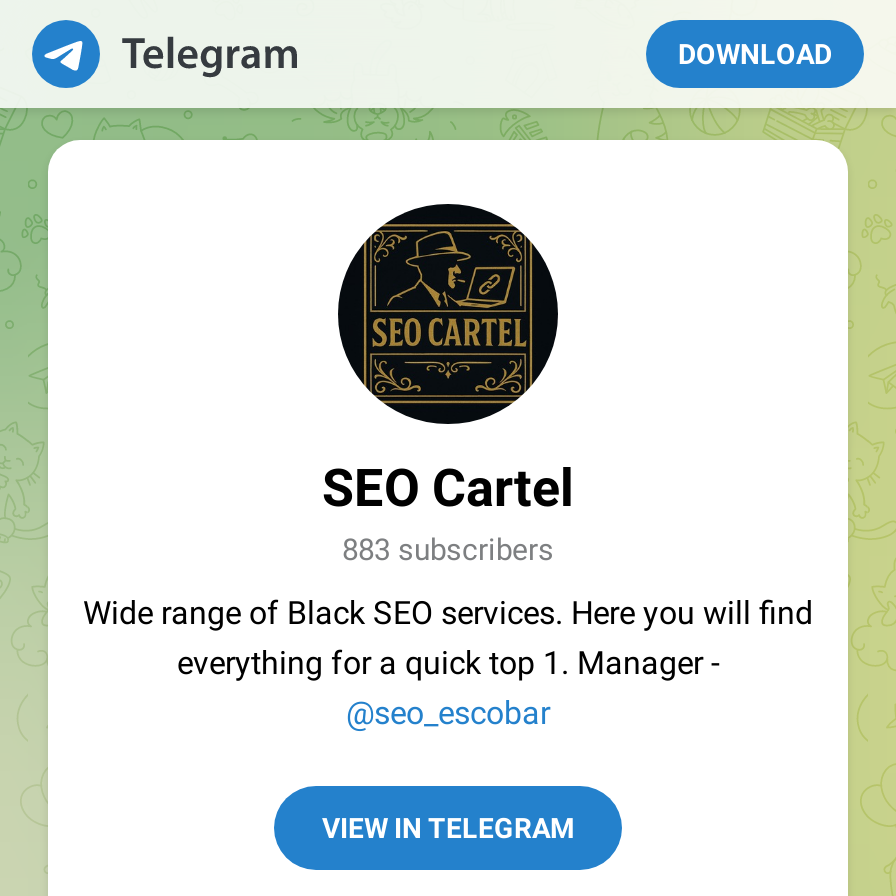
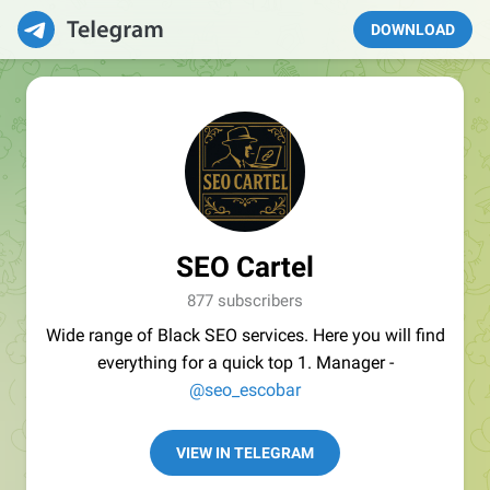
- 883 subscribers
+ 877 subscribers
